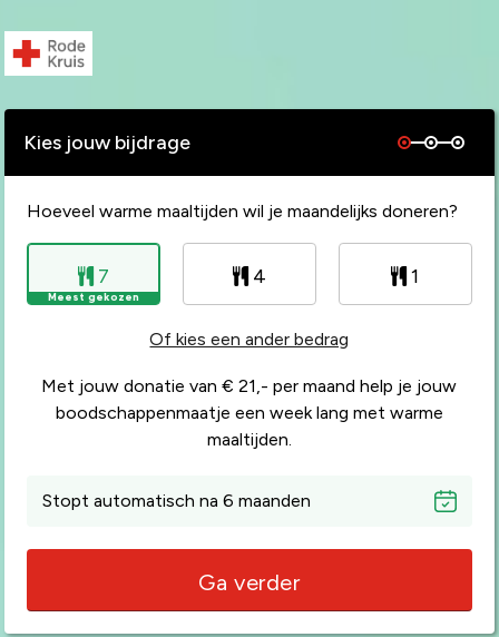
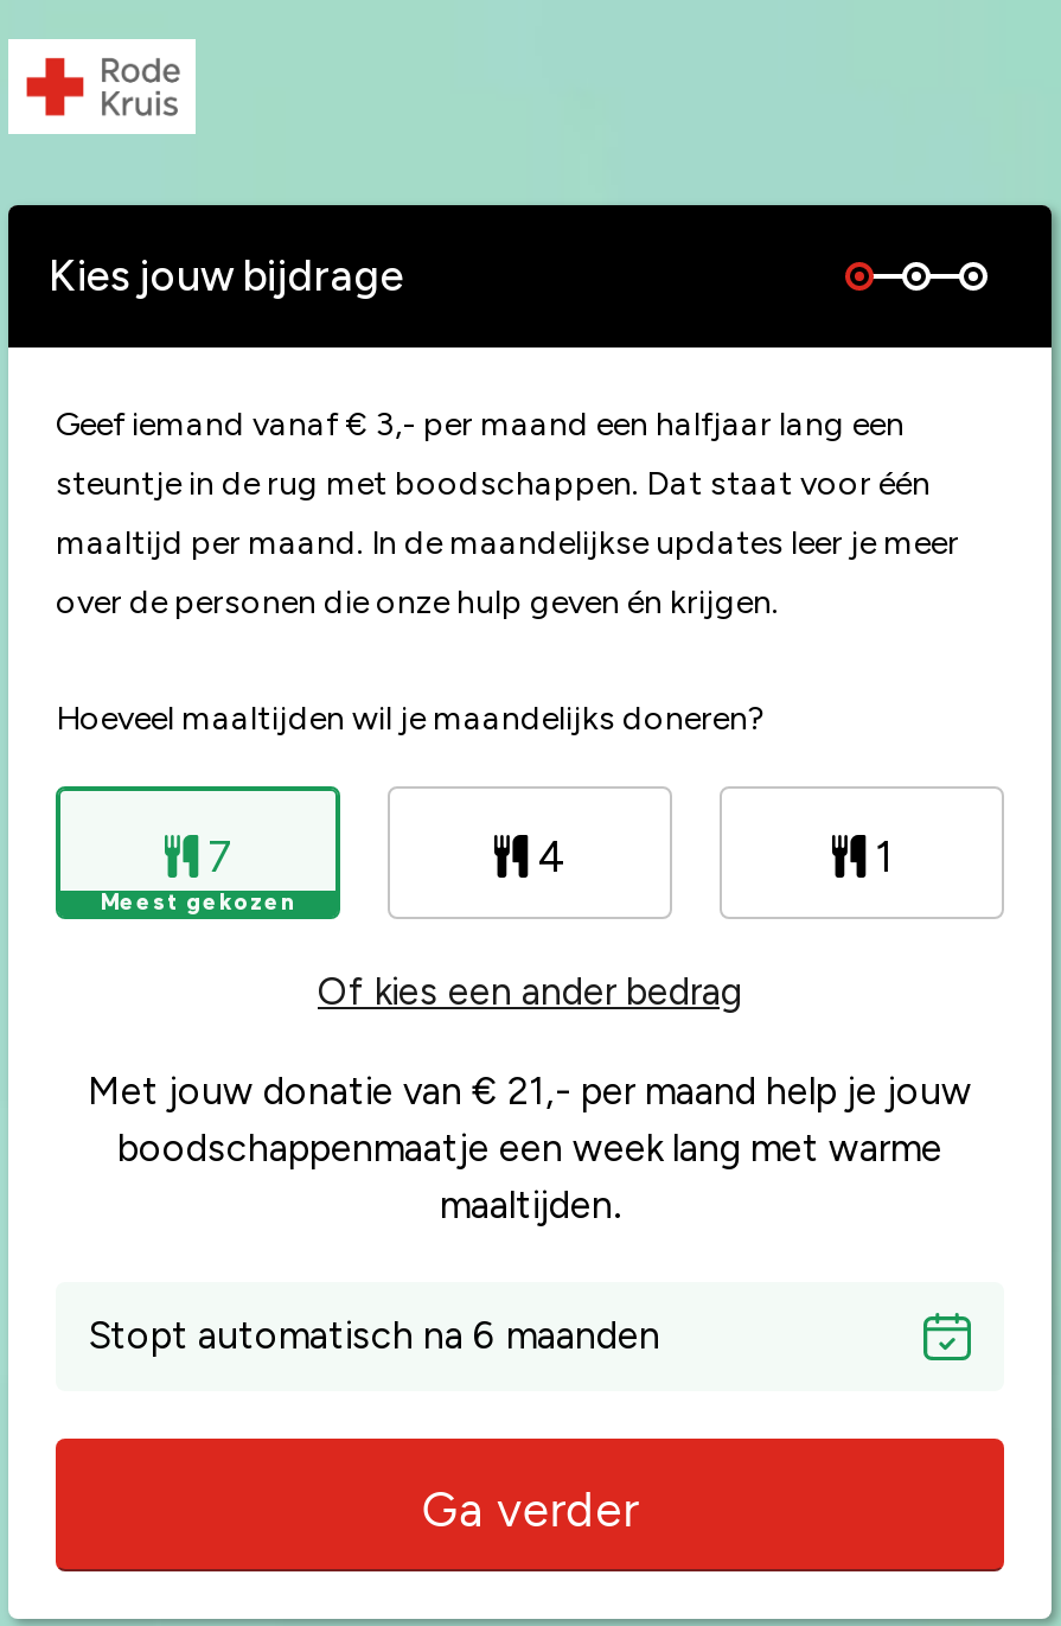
- Hoeveel warme maaltijden wil je maandelijks doneren?
+ Geef iemand vanaf € 3,- per maand een halfjaar lang een
+ steuntje in de rug met boodschappen. Dat staat voor één
+ maaltijd per maand. In de maandelijkse updates leer je meer
+ over de personen die onze hulp geven én krijgen.
+ Hoeveel maaltijden wil je maandelijks doneren?
